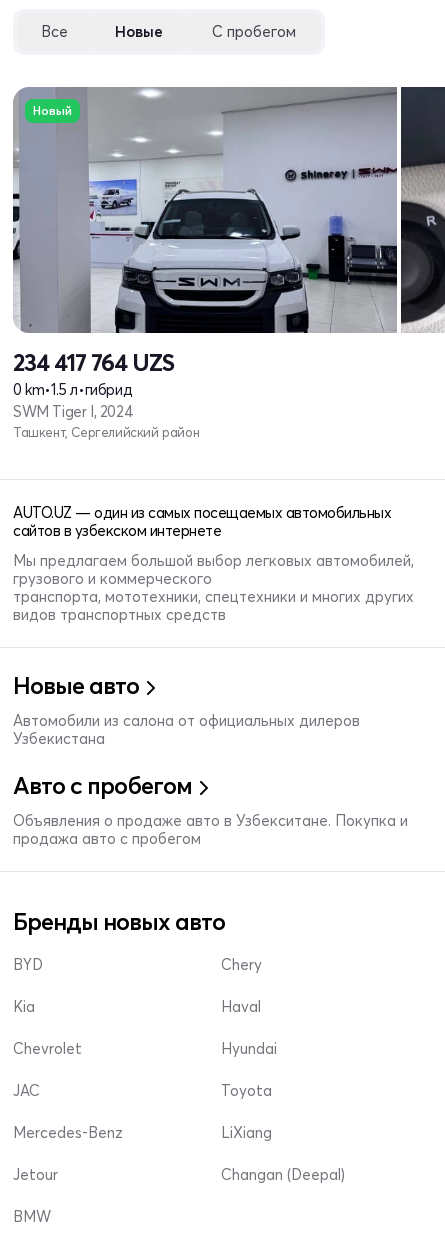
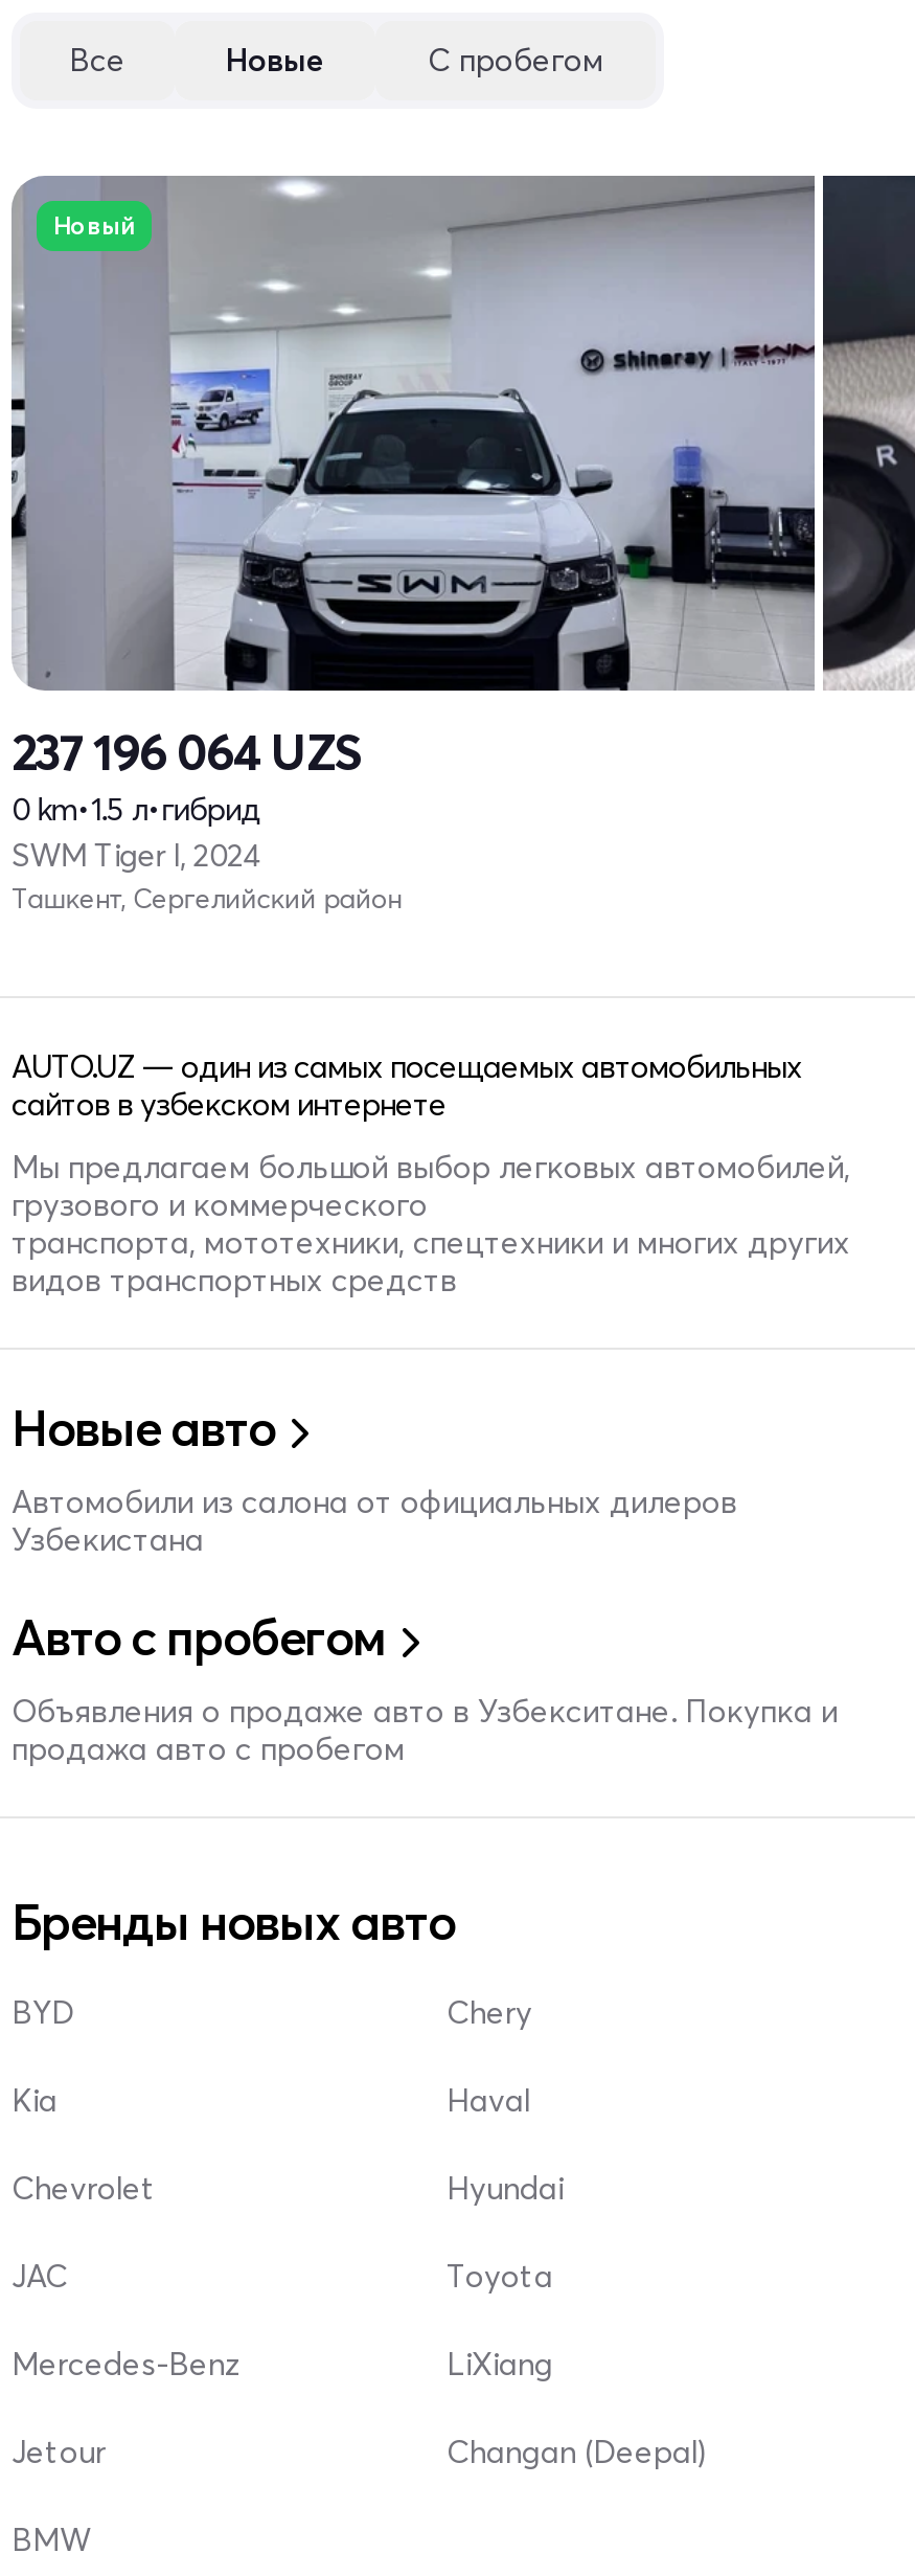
- 234 417 764 UZS
+ 237 196 064 UZS
